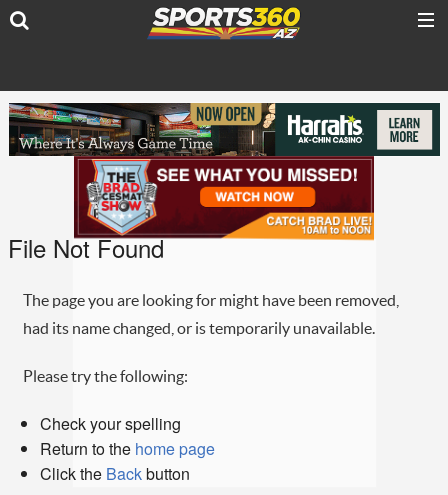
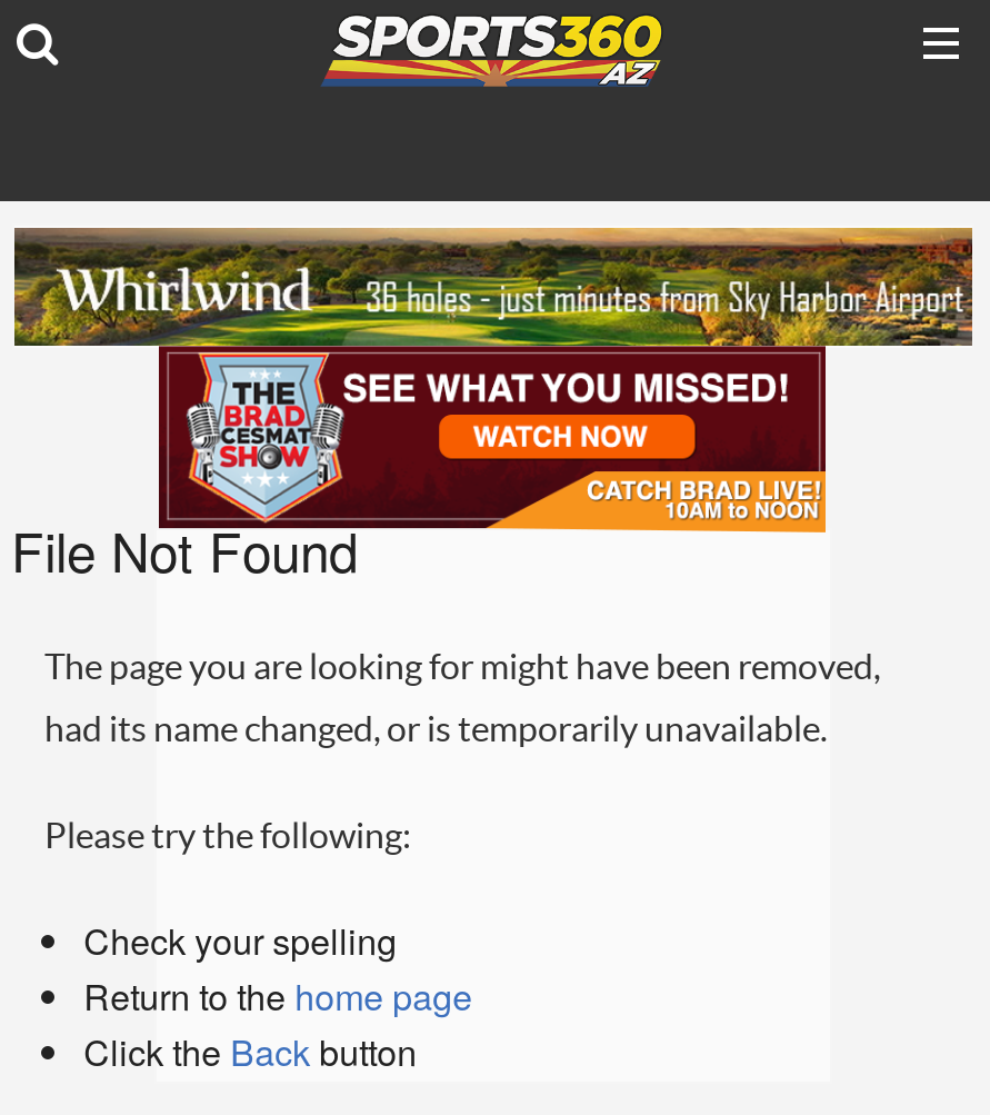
- [image]
+ [image]
